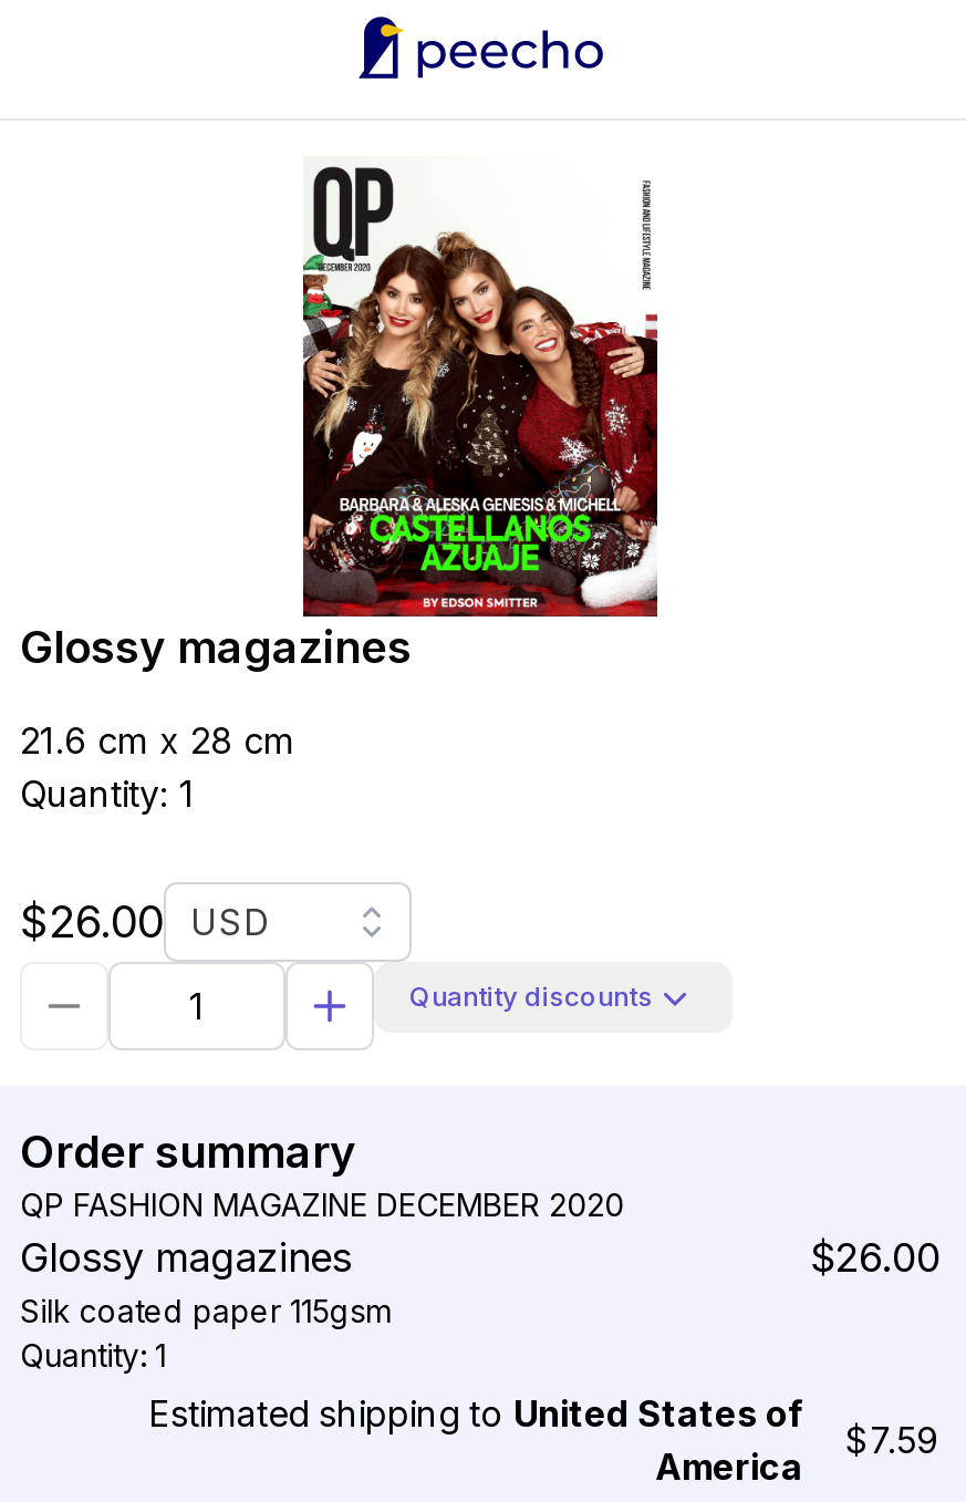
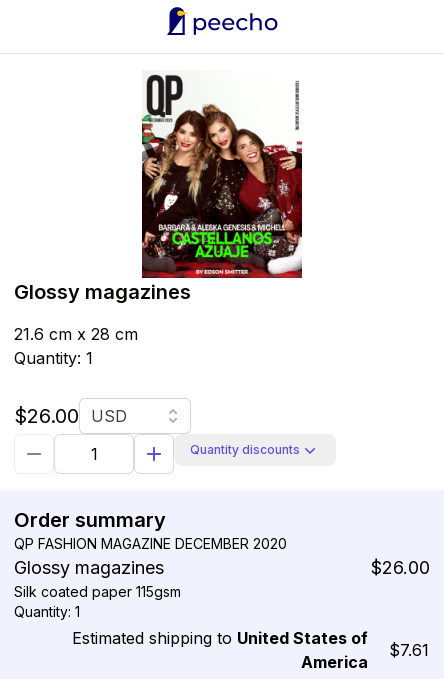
- $7.59
+ $7.61
